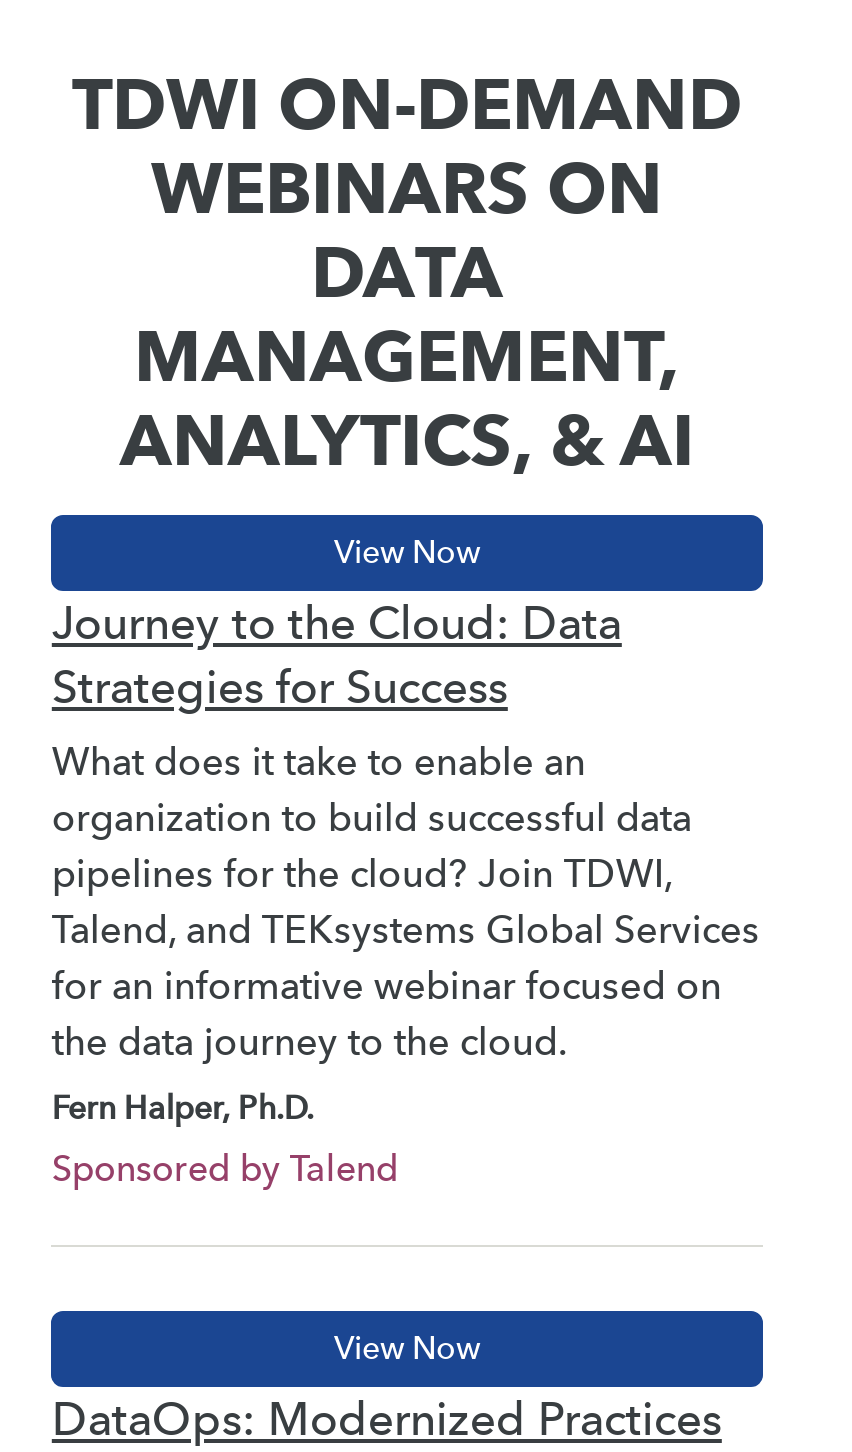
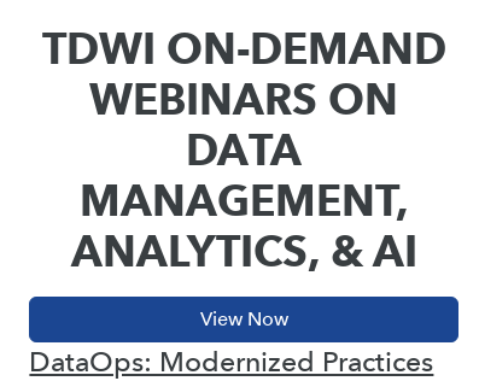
- Journey to the Cloud: Data
- Strategies for Success
- What does it take to enable an
- organization to build successful data
- pipelines for the cloud? Join TDWI,
- Talend, and TEKsystems Global Services
- for an informative webinar focused on
- the data journey to the cloud.
- Fern Halper, Ph.D.
- Sponsored by Talend
